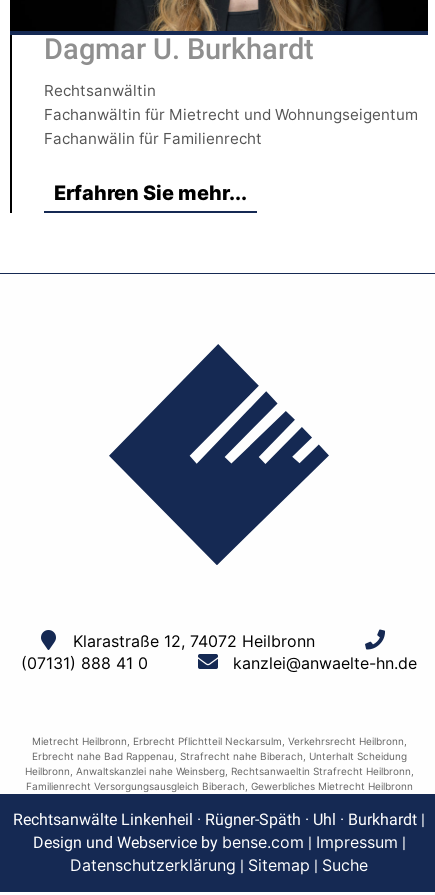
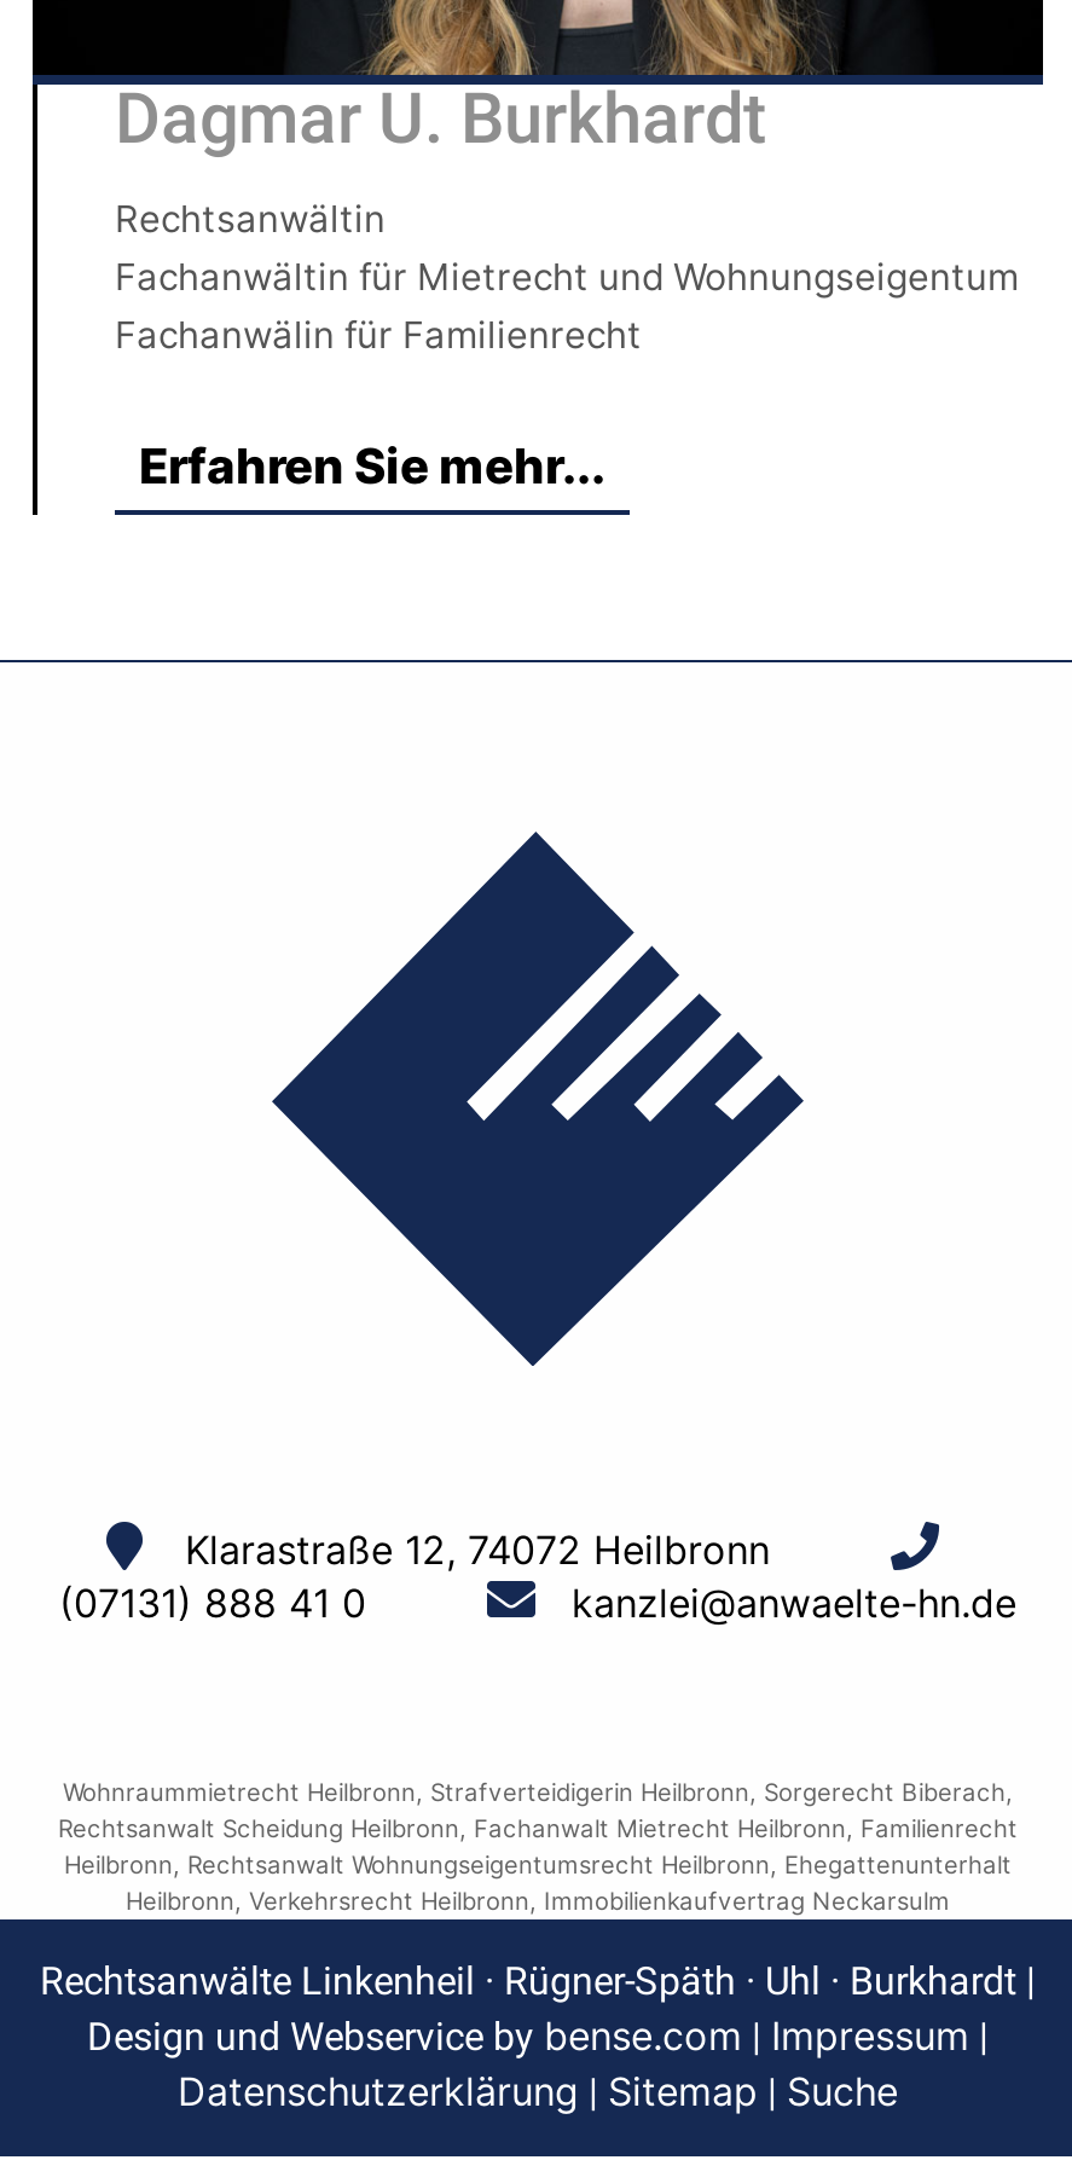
- Mietrecht Heilbronn, Erbrecht Pflichtteil Neckarsulm, Verkehrsrecht Heilbronn,
- Erbrecht nahe Bad Rappenau, Strafrecht nahe Biberach, Unterhalt Scheidung
- Heilbronn, Anwaltskanzlei nahe Weinsberg, Rechtsanwaeltin Strafrecht Heilbronn,
- Familienrecht Versorgungsausgleich Biberach, Gewerbliches Mietrecht Heilbronn
+ Wohnraummietrecht Heilbronn, Strafverteidigerin Heilbronn, Sorgerecht Biberach,
+ Rechtsanwalt Scheidung Heilbronn, Fachanwalt Mietrecht Heilbronn, Familienrecht
+ Heilbronn, Rechtsanwalt Wohnungseigentumsrecht Heilbronn, Ehegattenunterhalt
+ Heilbronn, Verkehrsrecht Heilbronn, Immobilienkaufvertrag Neckarsulm
